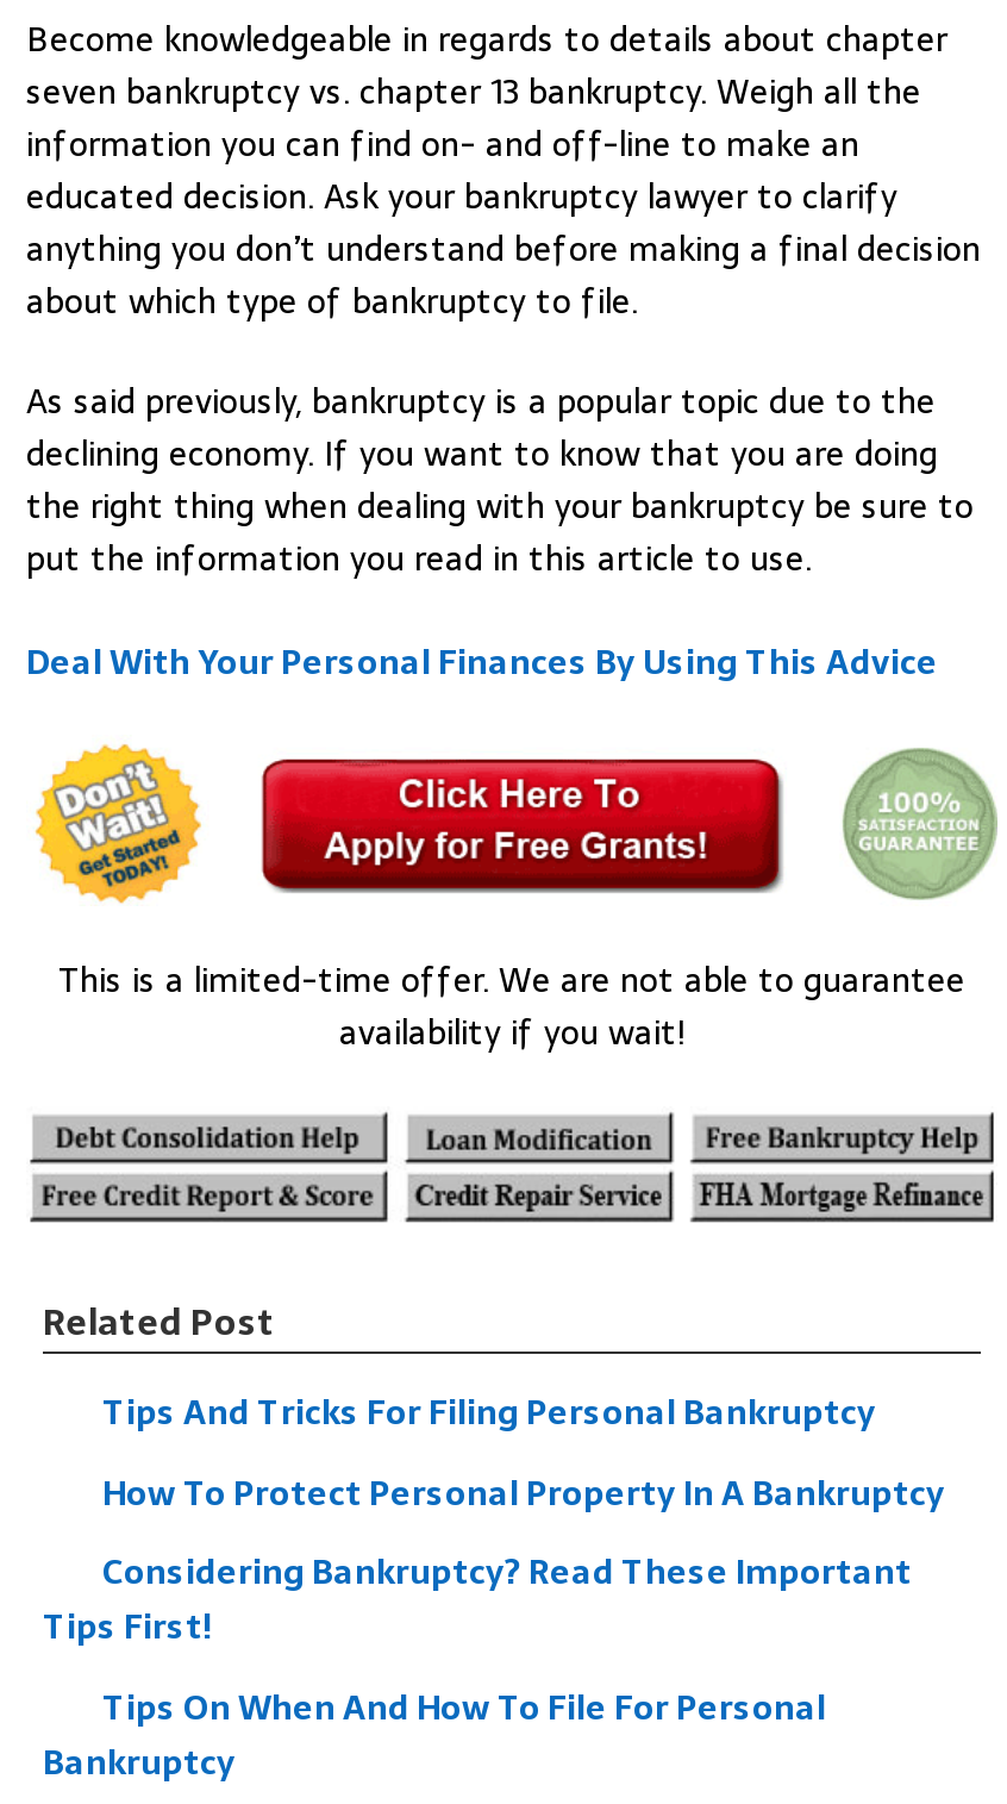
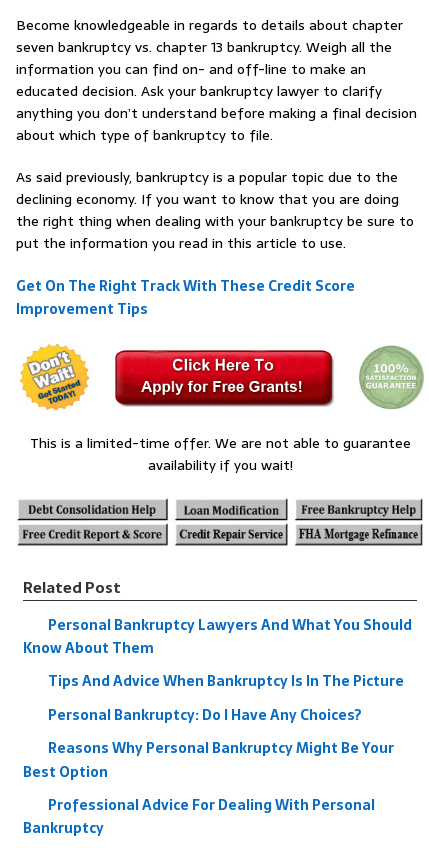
- Deal With Your Personal Finances By Using This Advice
+ Get On The Right Track With These Credit Score
+ Improvement Tips

- Tips And Tricks For Filing Personal Bankruptcy
- How To Protect Personal Property In A Bankruptcy
- Considering Bankruptcy? Read These Important
- Tips First!
- Tips On When And How To File For Personal
+ Personal Bankruptcy Lawyers And What You Should
+ Know About Them
+ Tips And Advice When Bankruptcy Is In The Picture
+ Personal Bankruptcy: Do I Have Any Choices?
+ Reasons Why Personal Bankruptcy Might Be Your
+ Best Option
+ Professional Advice For Dealing With Personal
